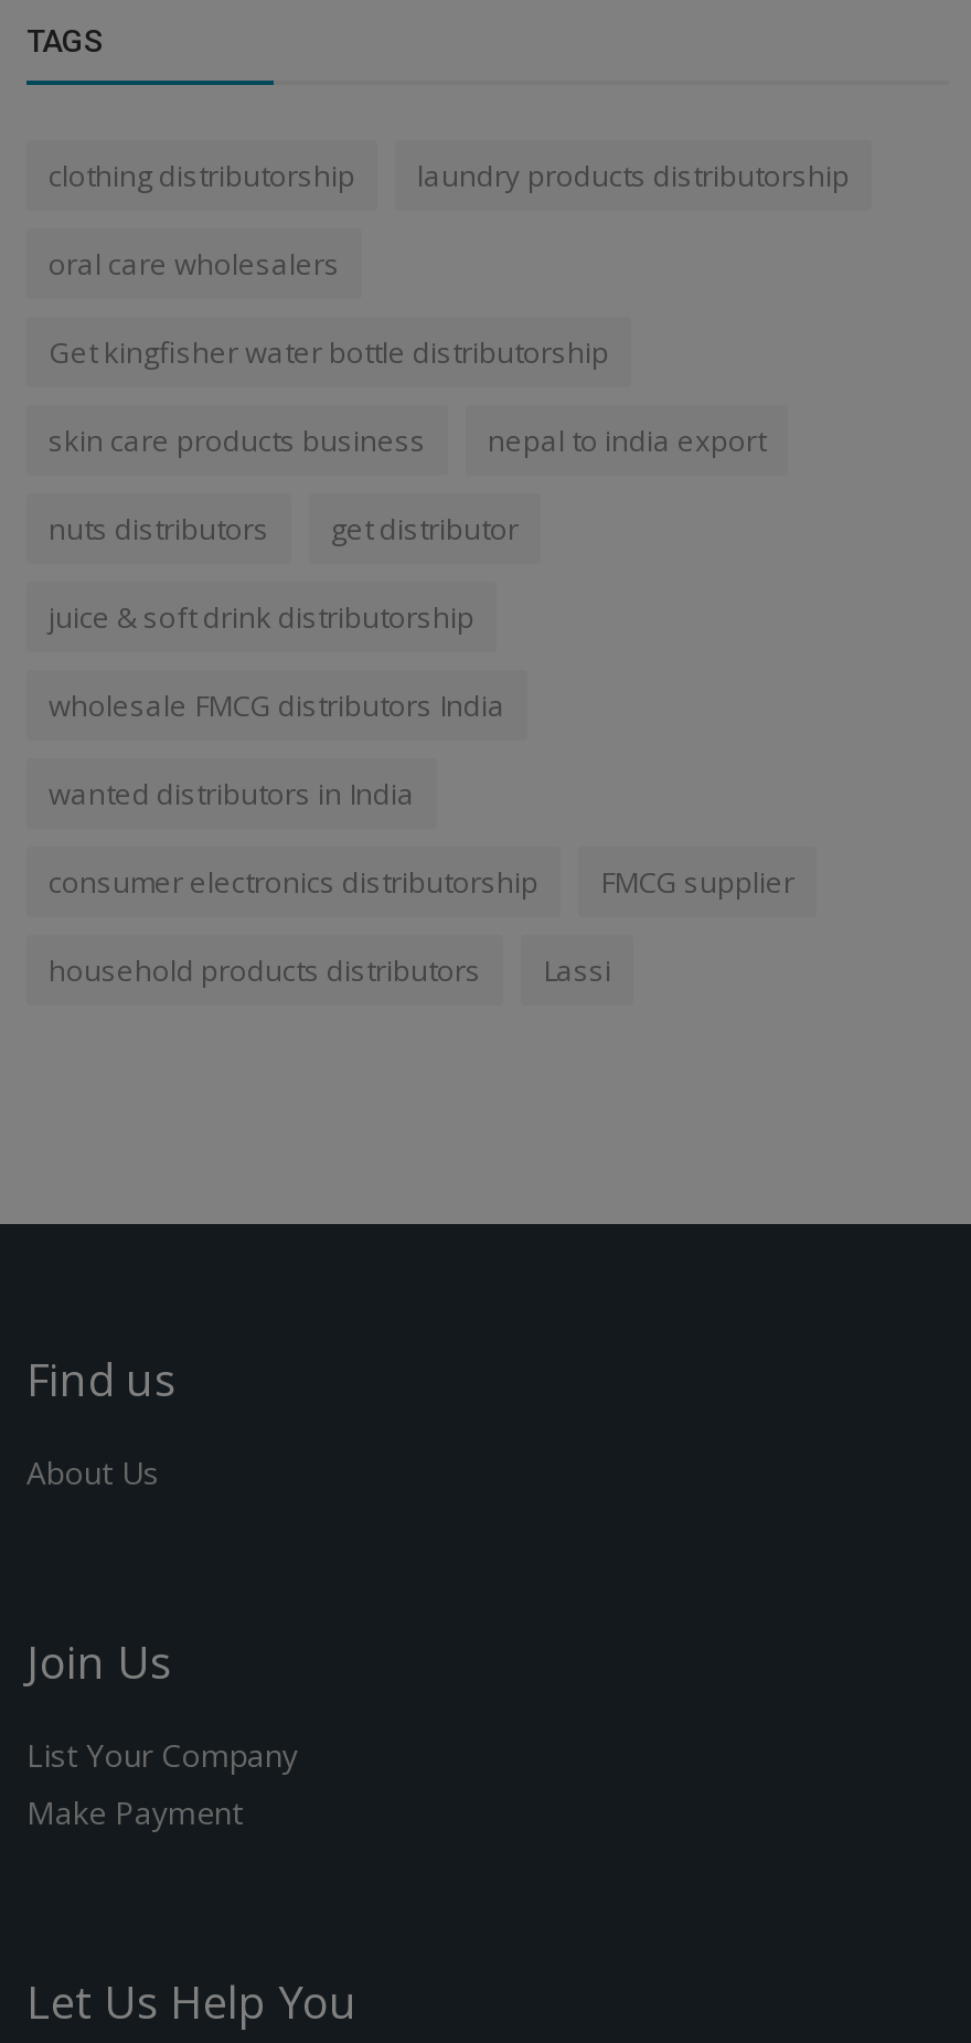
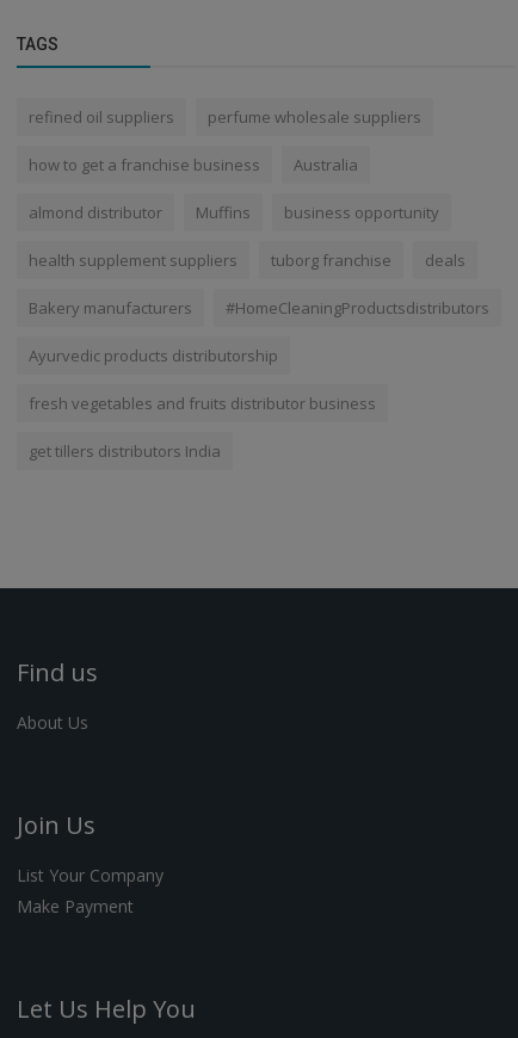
- clothing distributorship
- laundry products distributorship
- oral care wholesalers
- Get kingfisher water bottle distributorship
- skin care products business
- nepal to india export
- nuts distributors
- get distributor
- juice & soft drink distributorship
- wholesale FMCG distributors India
- wanted distributors in India
- consumer electronics distributorship
- FMCG supplier
- household products distributors
- Lassi
+ refined oil suppliers
+ perfume wholesale suppliers
+ how to get a franchise business
+ Australia
+ almond distributor
+ Muffins
+ business opportunity
+ health supplement suppliers
+ tuborg franchise
+ deals
+ Bakery manufacturers
+ #HomeCleaningProductsdistributors
+ Ayurvedic products distributorship
+ fresh vegetables and fruits distributor business
+ get tillers distributors India
